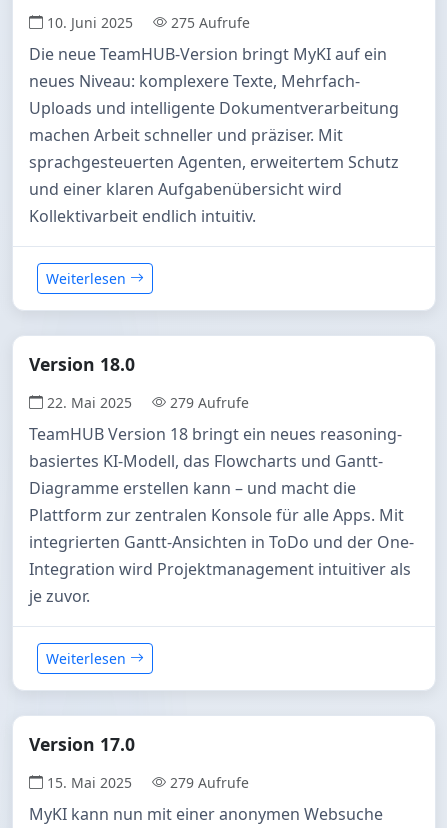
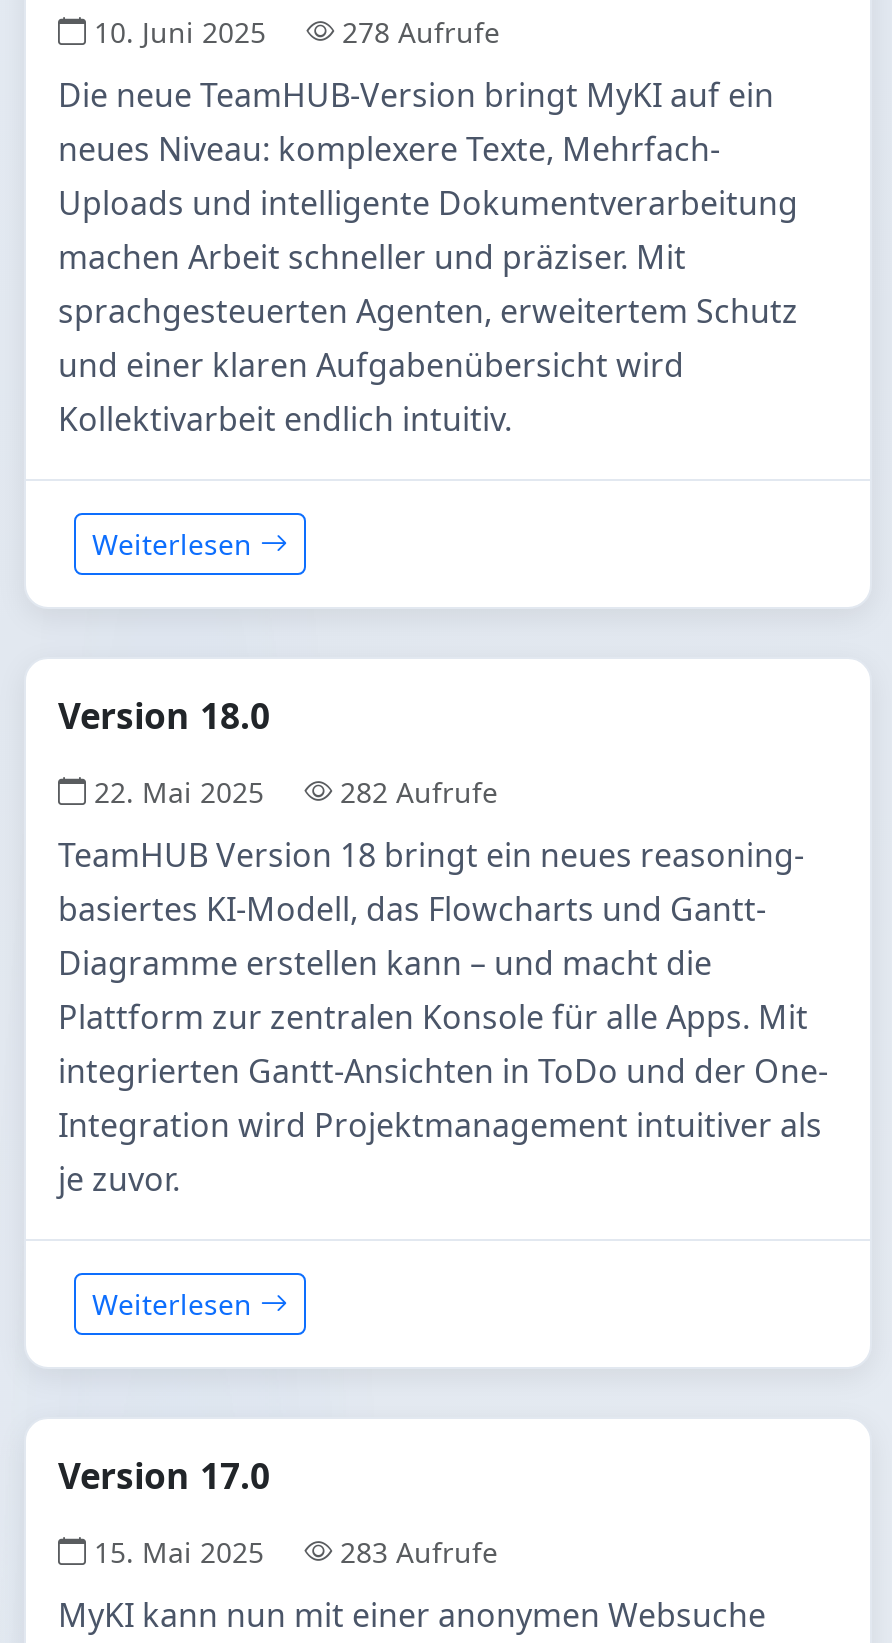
- 10. Juni 2025 275 Aufrufe
+ 10. Juni 2025 278 Aufrufe

- 22. Mai 2025 279 Aufrufe
+ 22. Mai 2025 282 Aufrufe

- 15. Mai 2025 279 Aufrufe
+ 15. Mai 2025 283 Aufrufe
